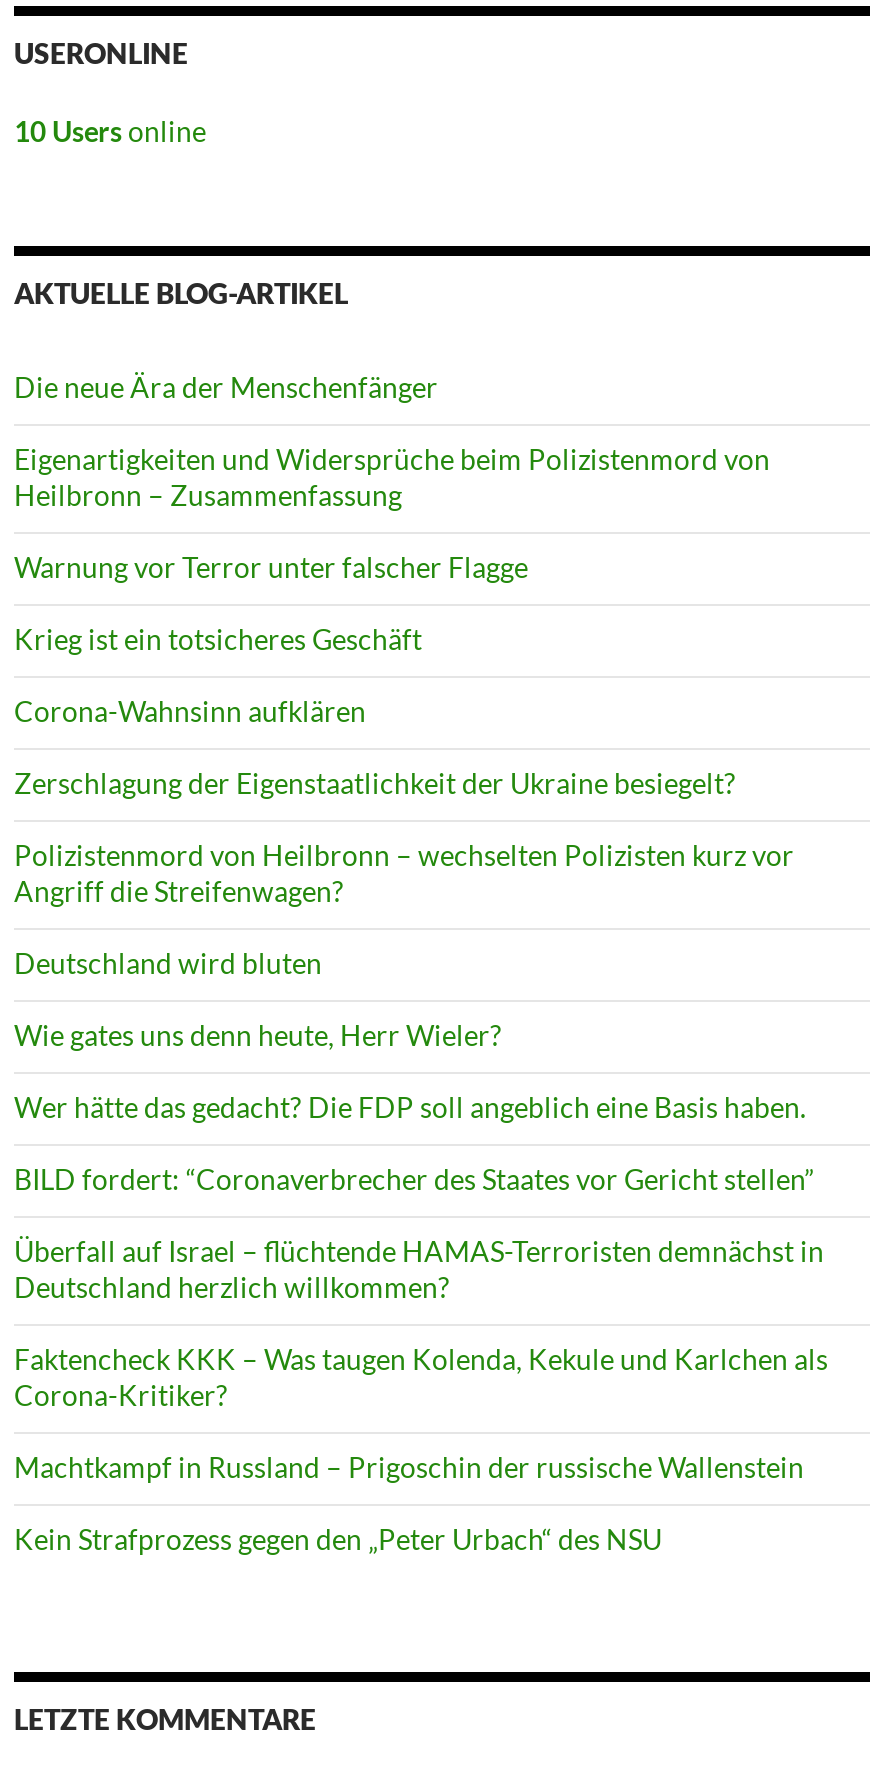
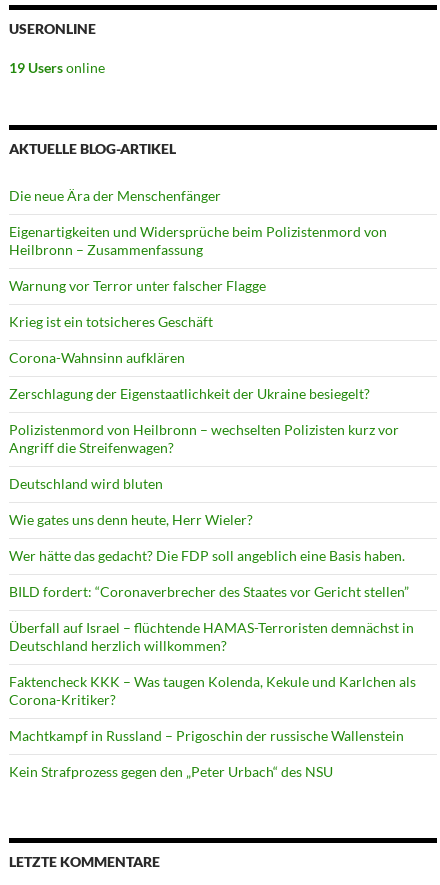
- 10 Users online
+ 19 Users online
